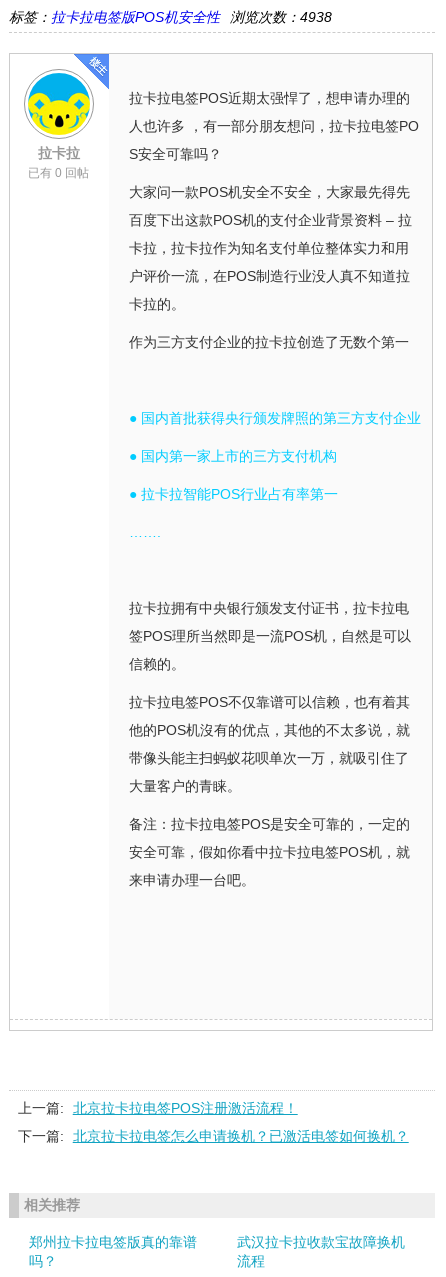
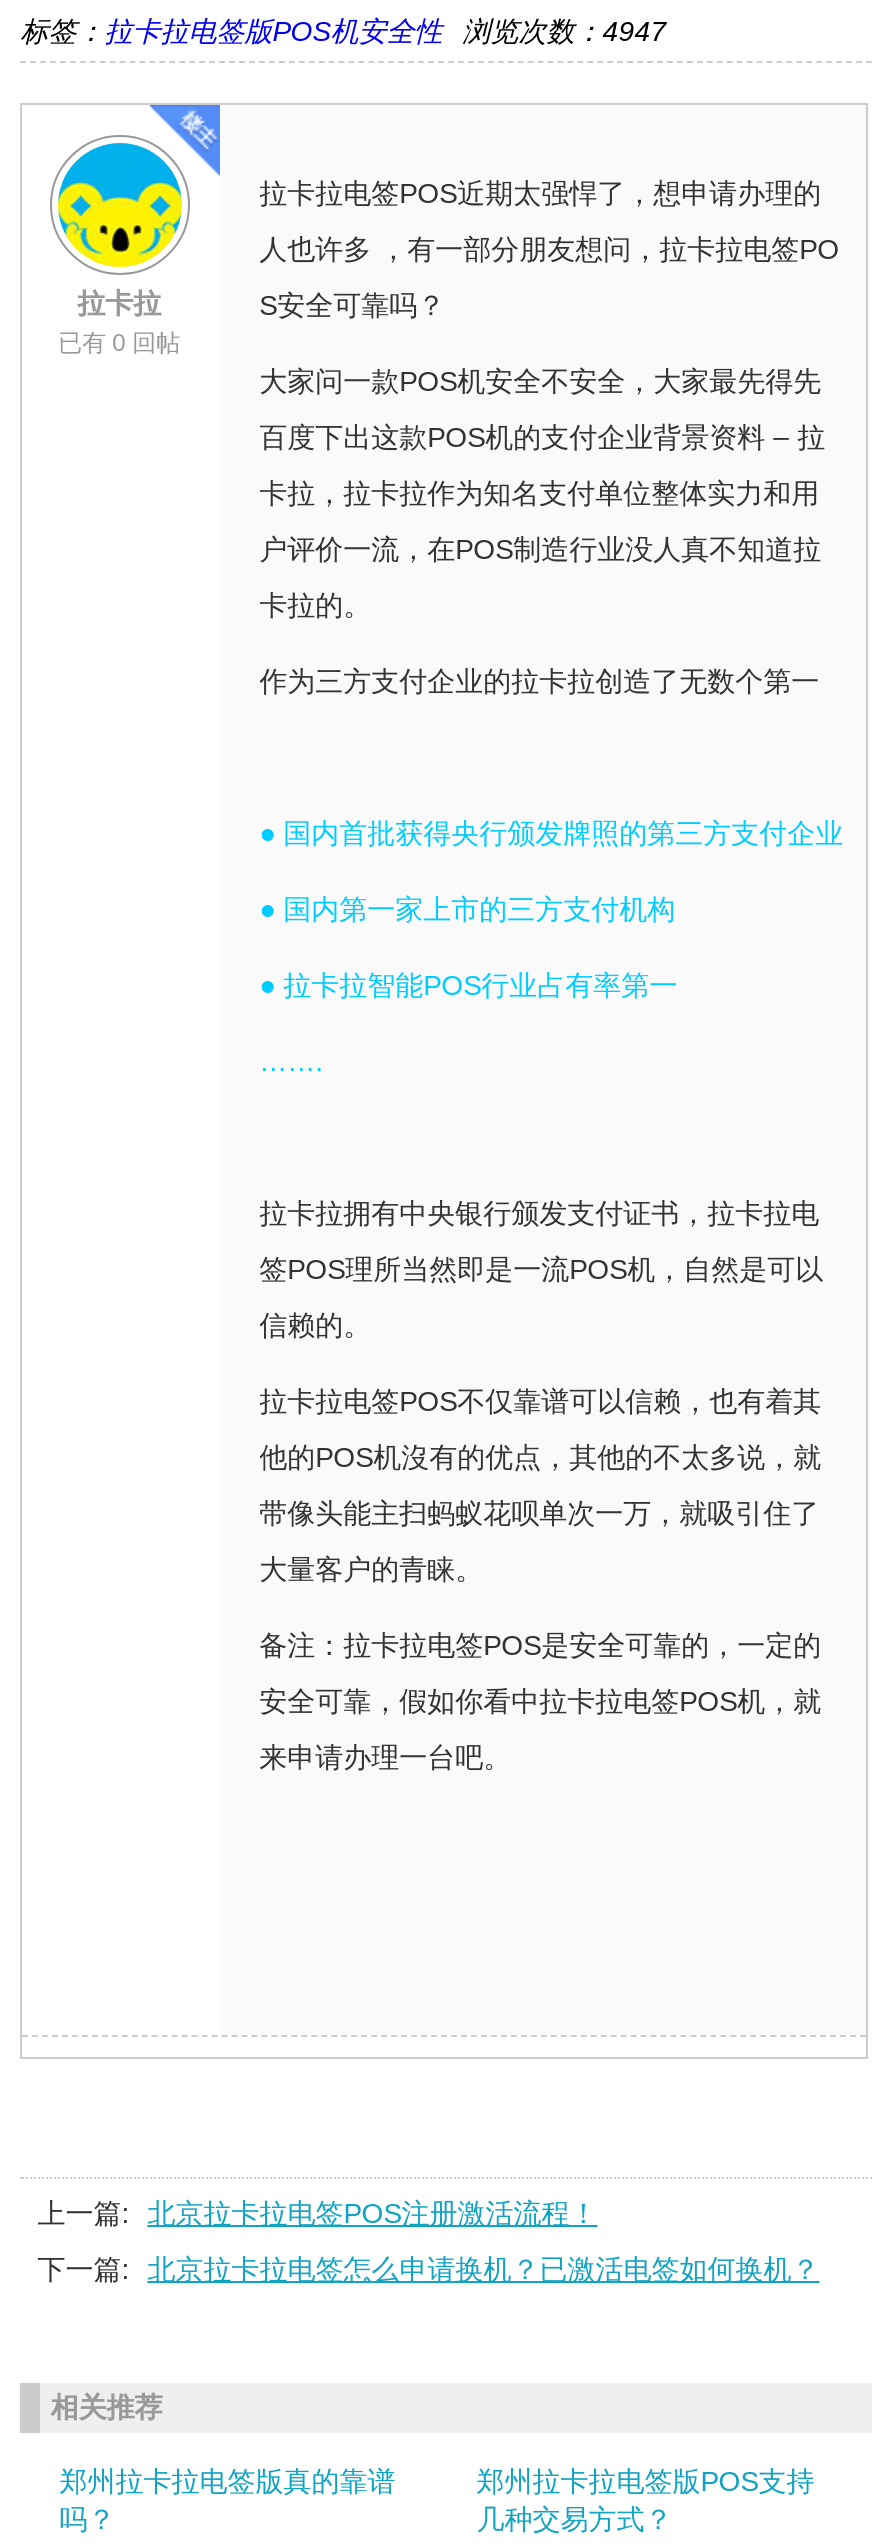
- 浏览次数：4938
+ 浏览次数：4947

- 武汉拉卡拉收款宝故障换机
- 流程
+ 郑州拉卡拉电签版POS支持
+ 几种交易方式？
